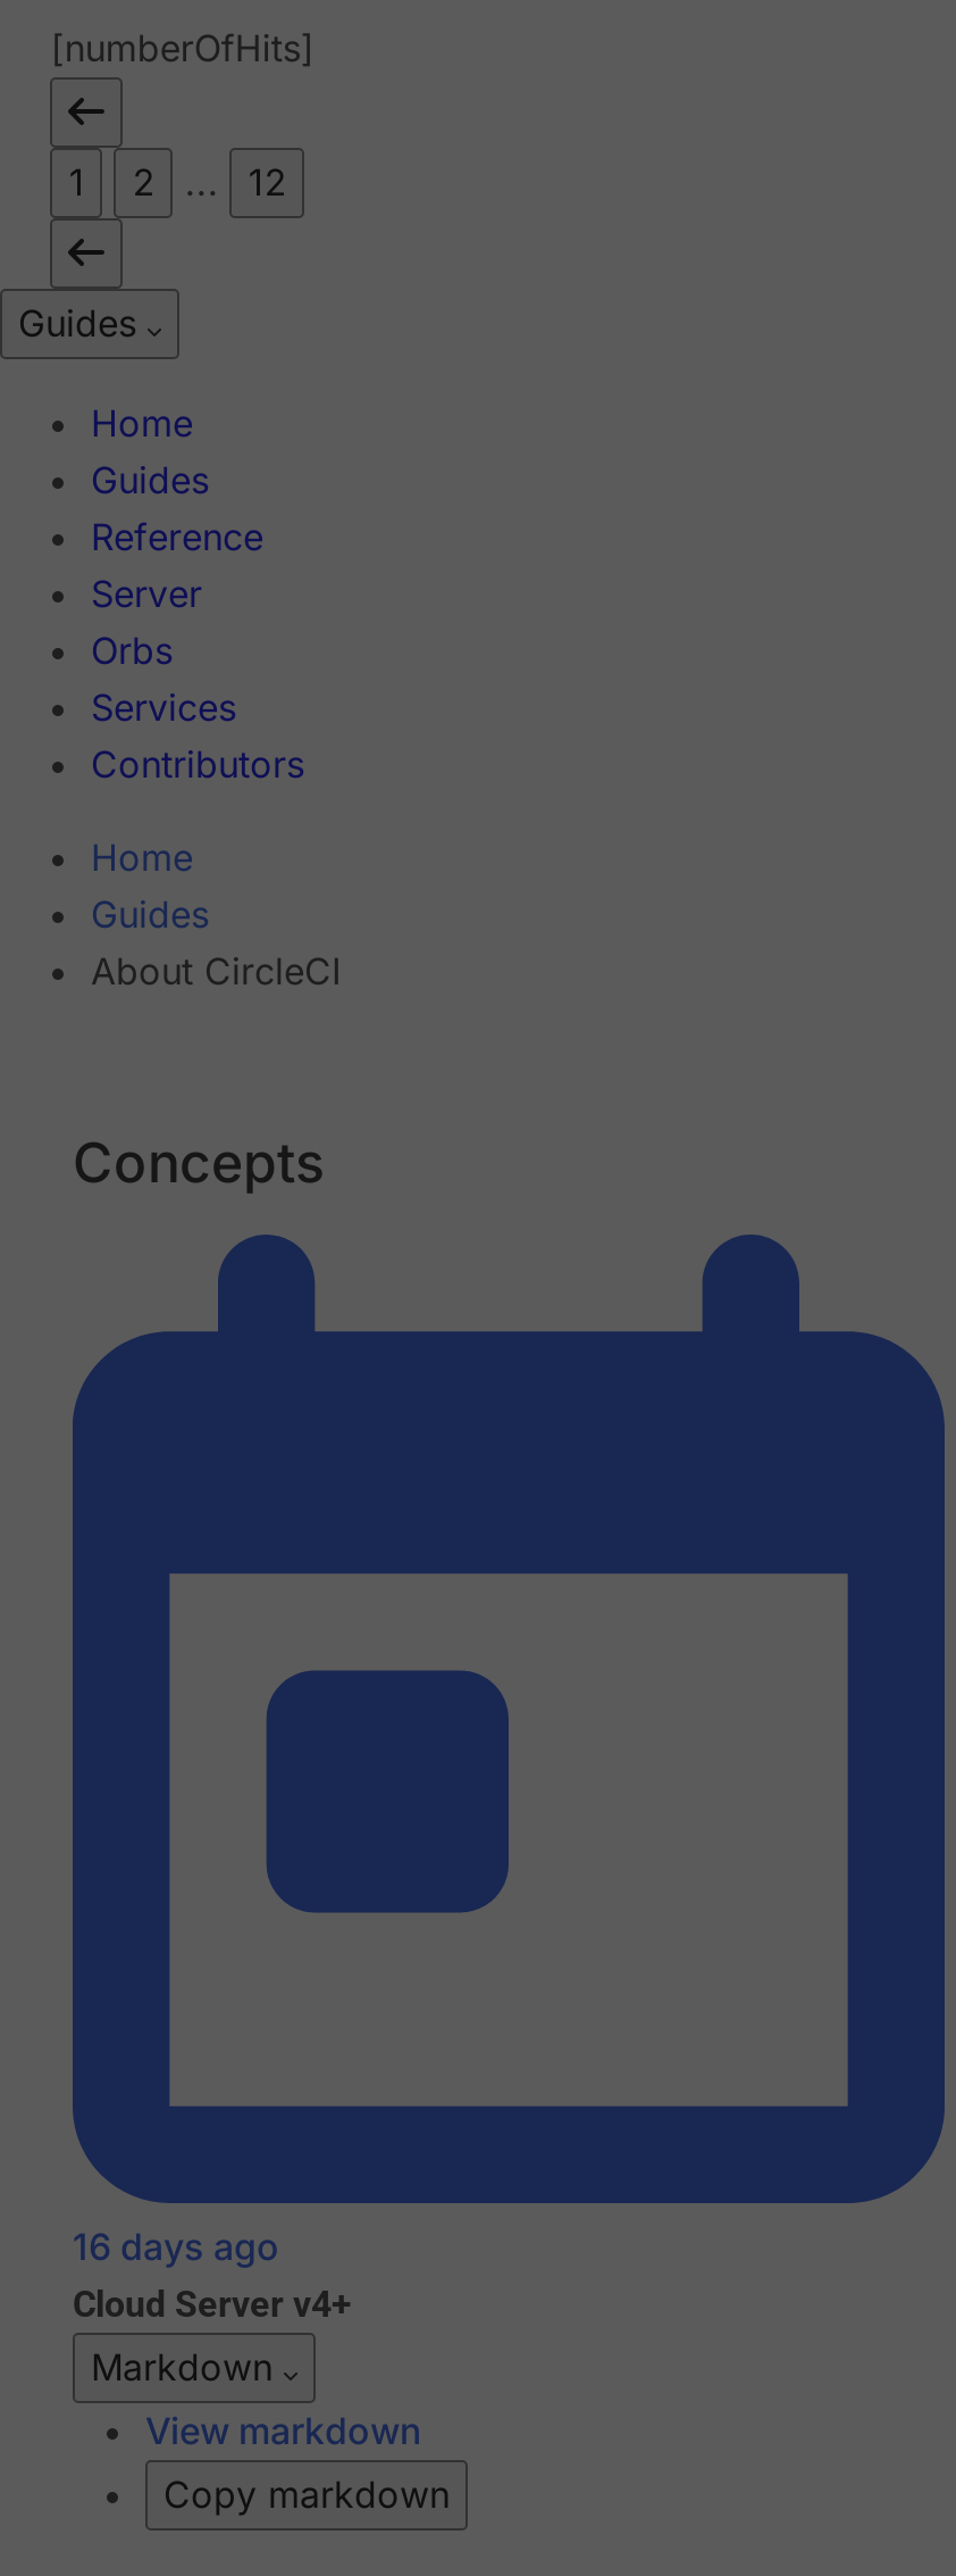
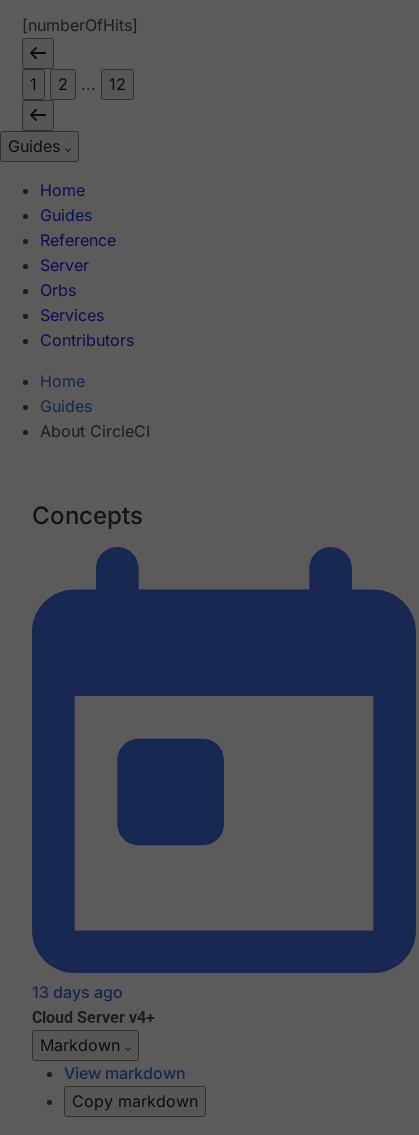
- 16 days ago
+ 13 days ago
